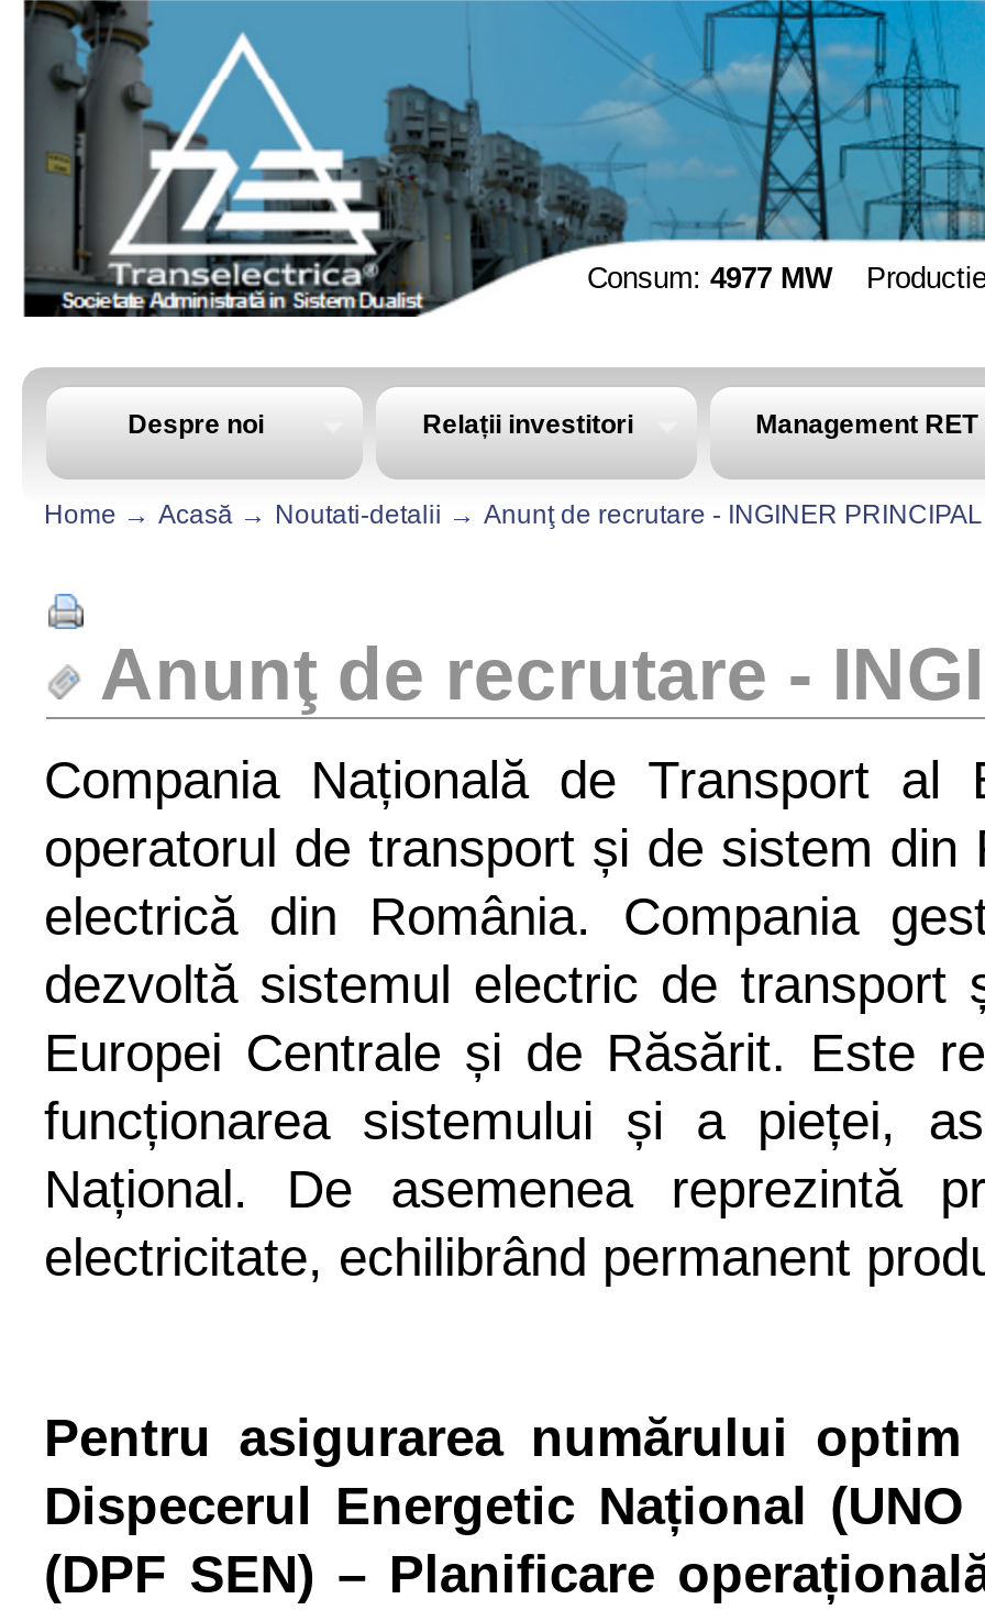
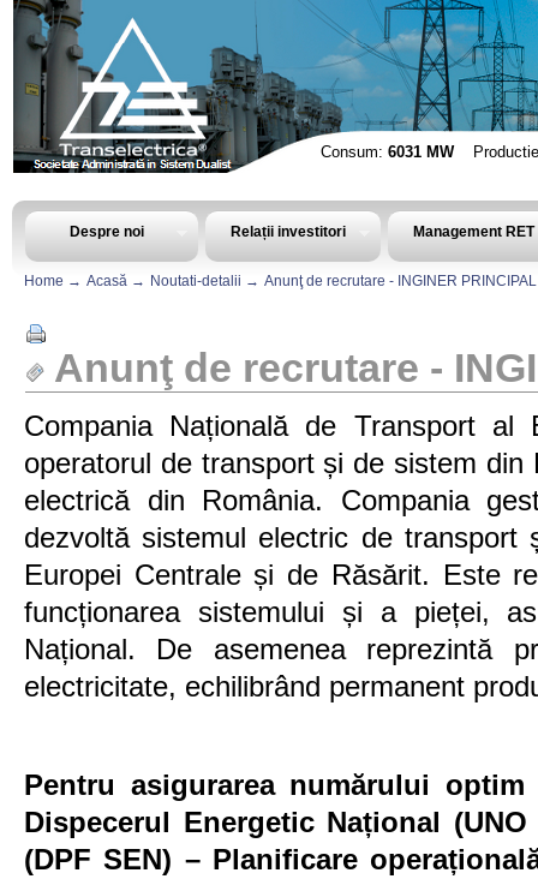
- Consum: 4977 MW
+ Consum: 6031 MW
